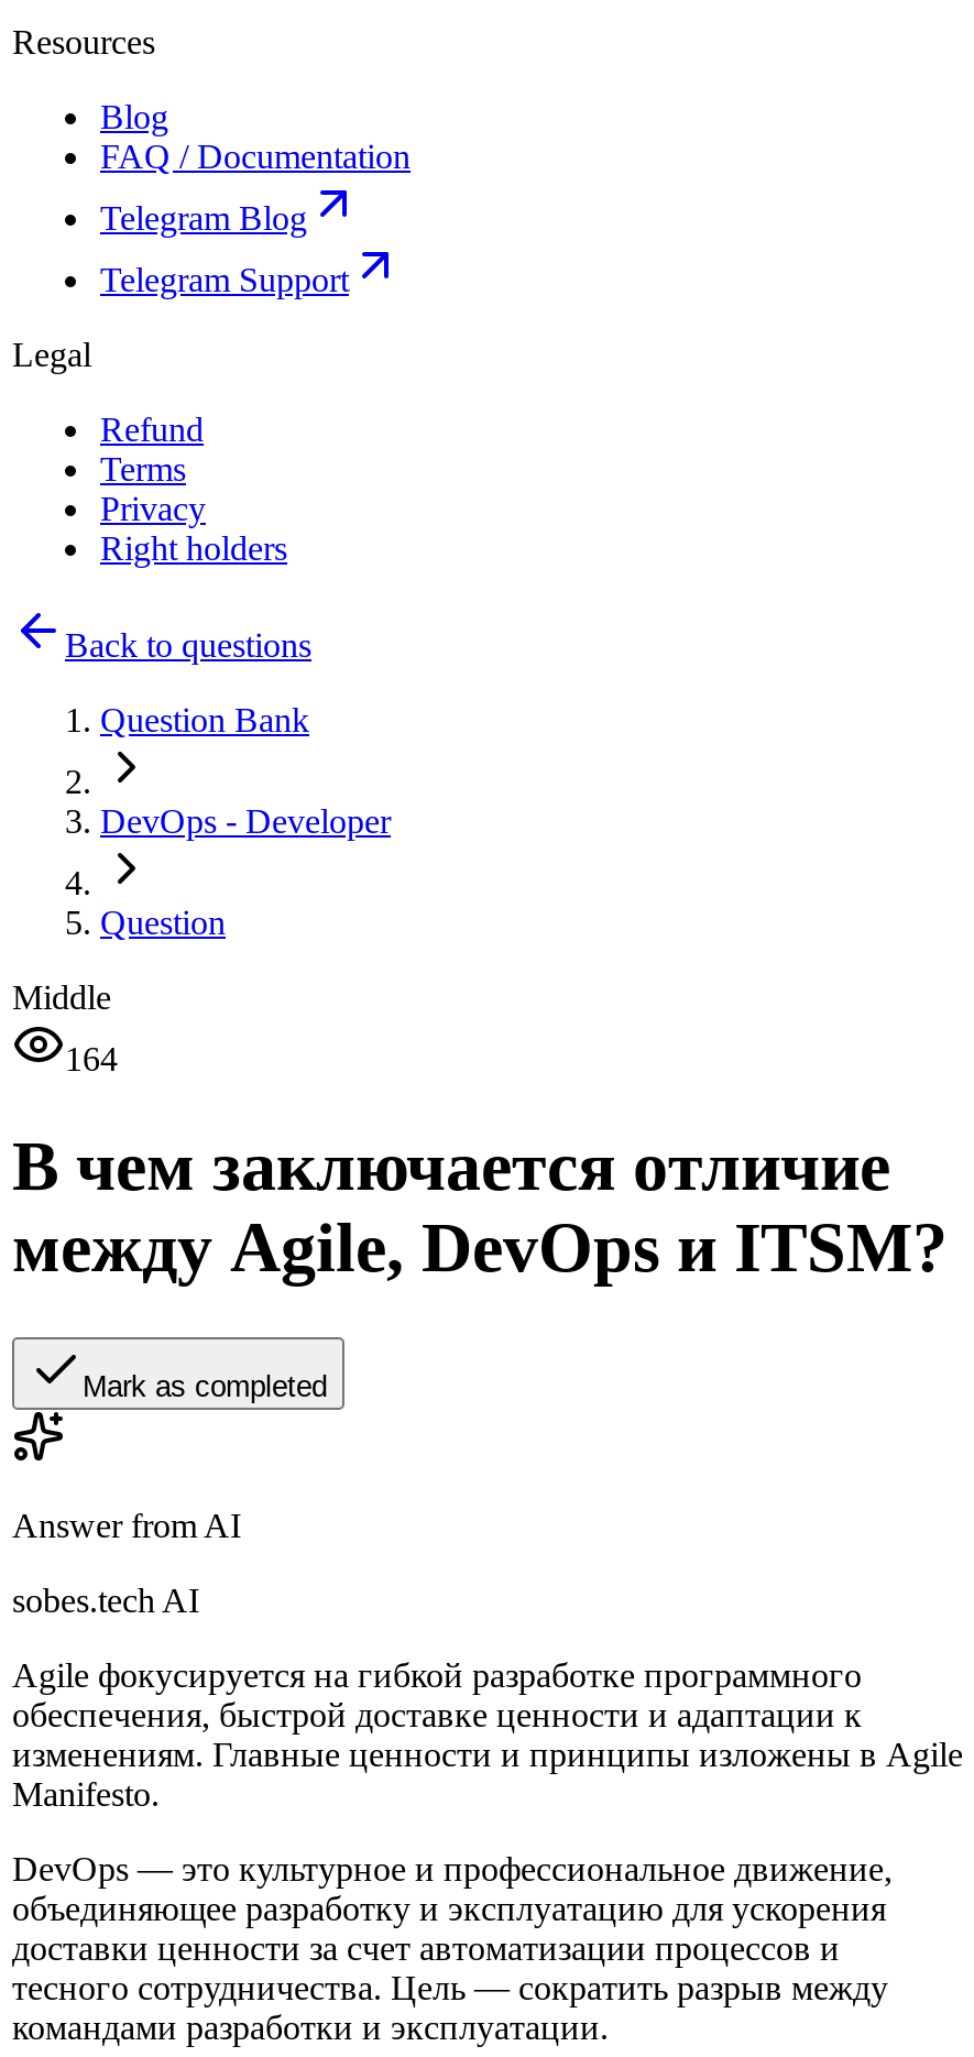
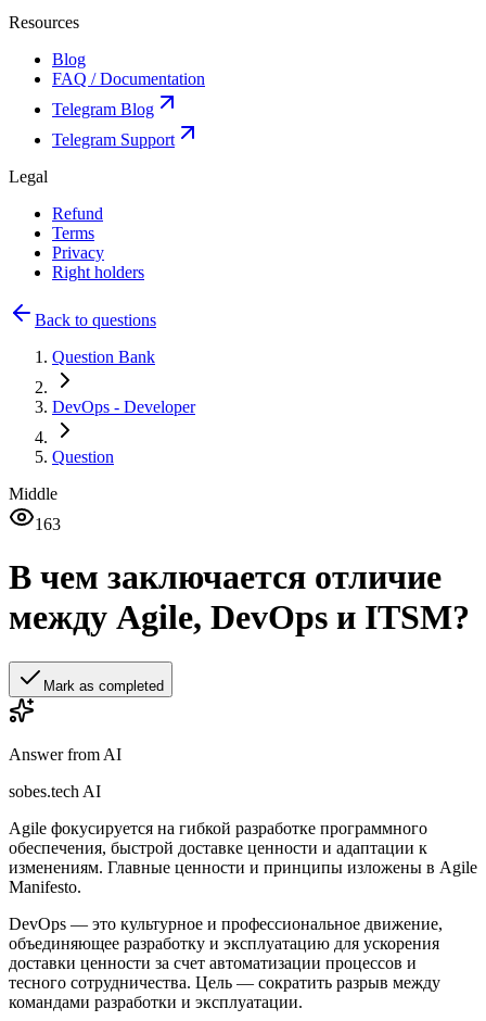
- 164
+ 163
